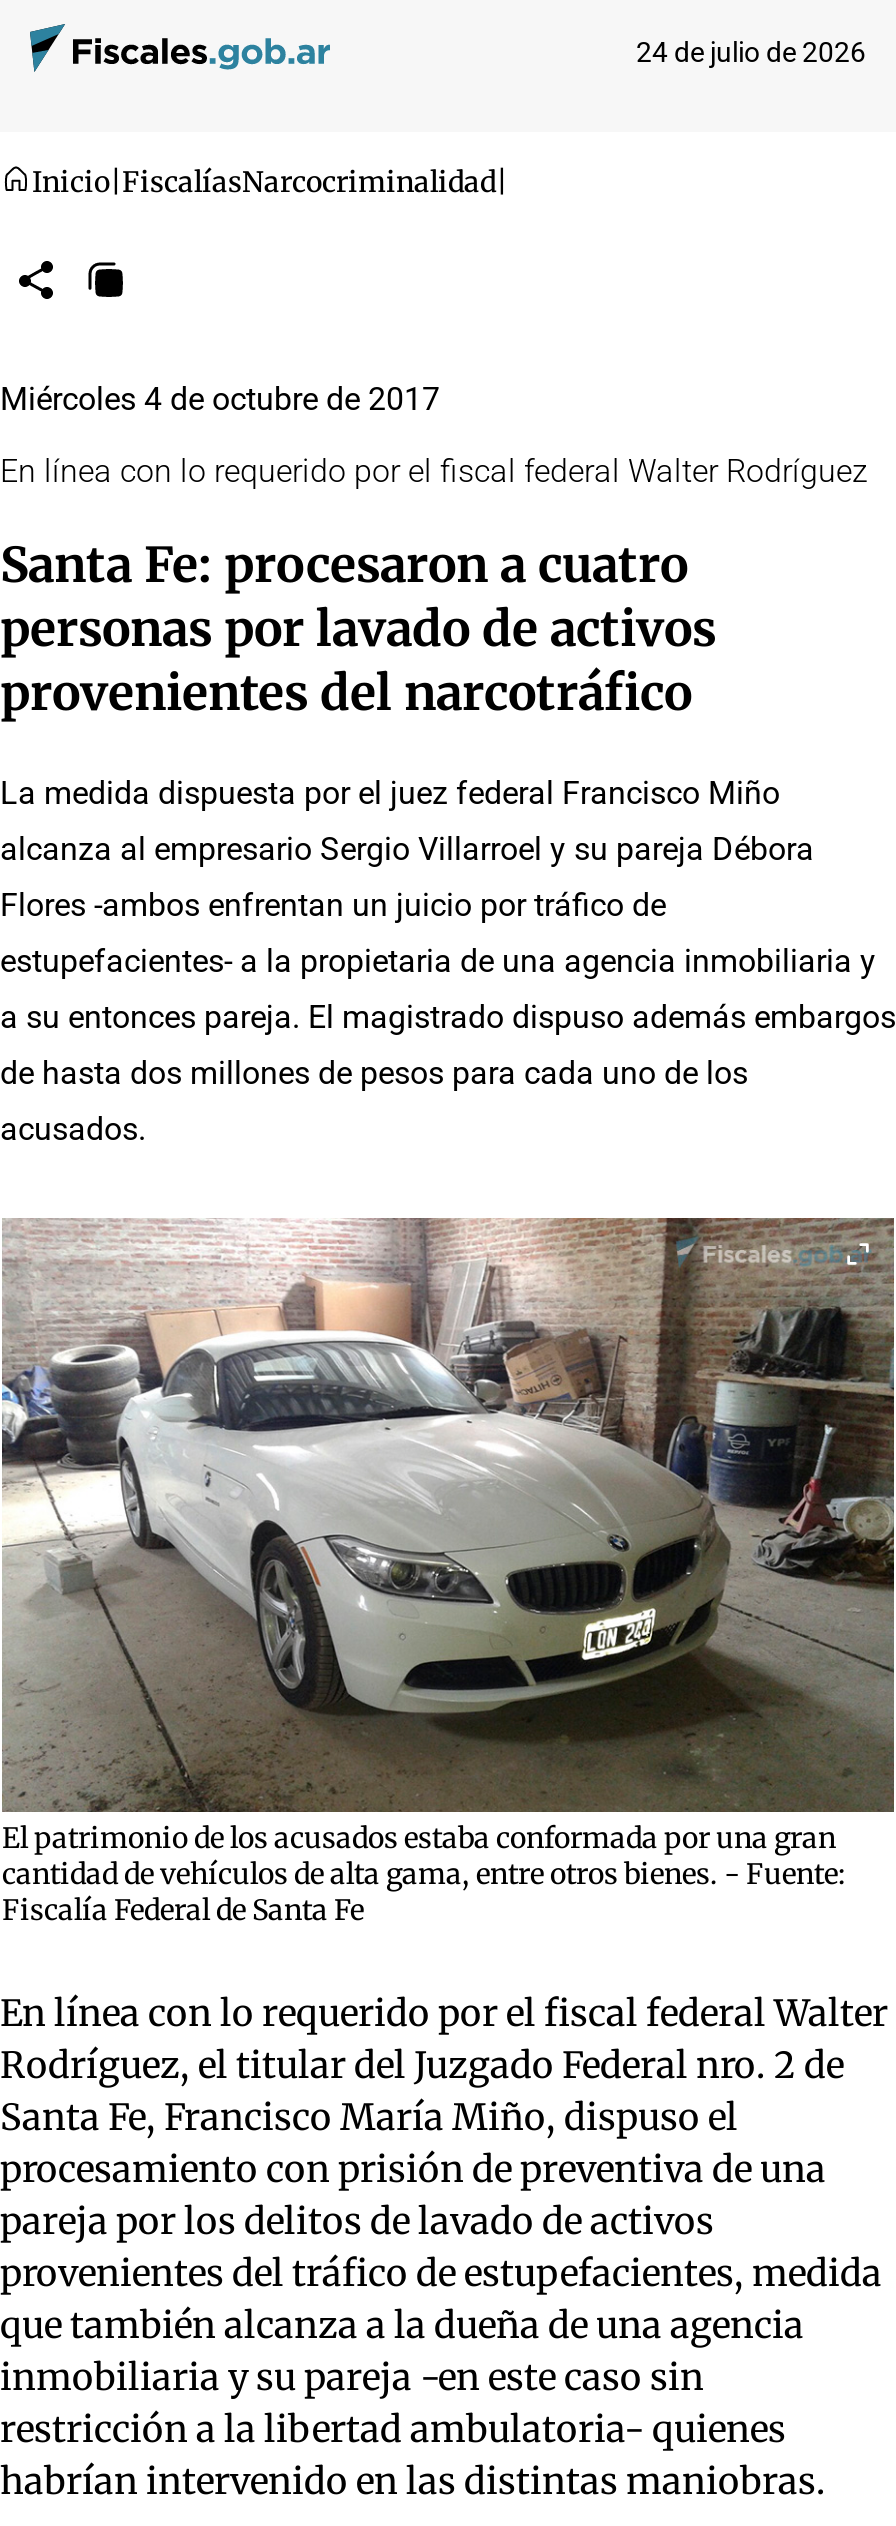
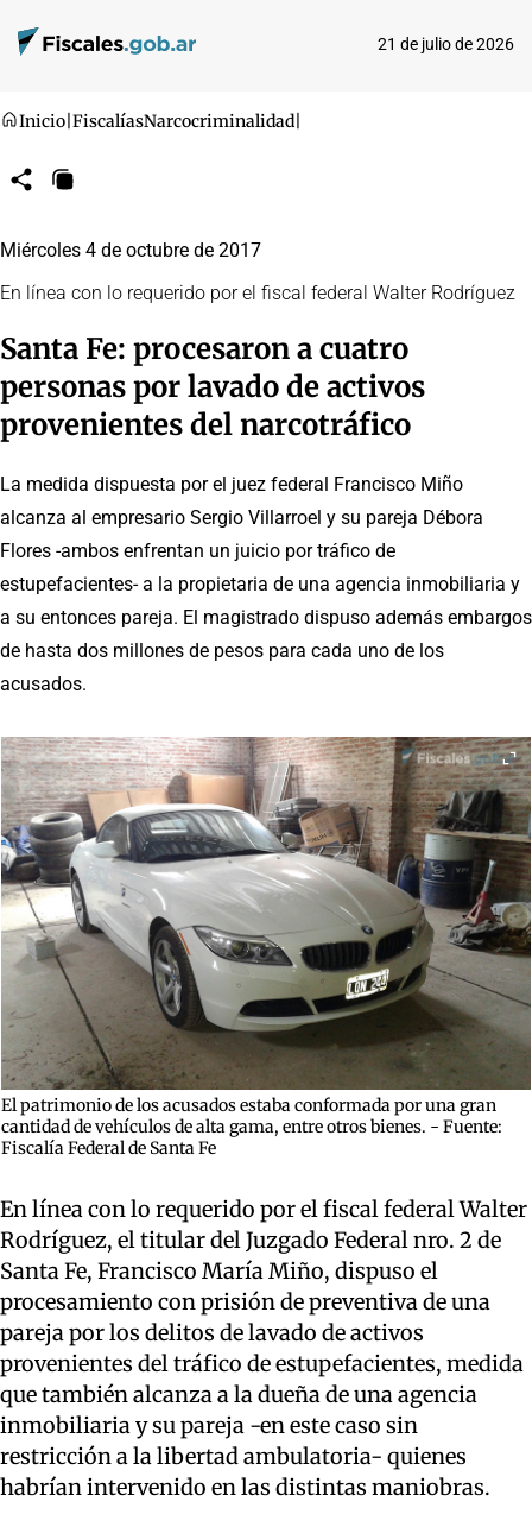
- 24 de julio de 2026
+ 21 de julio de 2026
